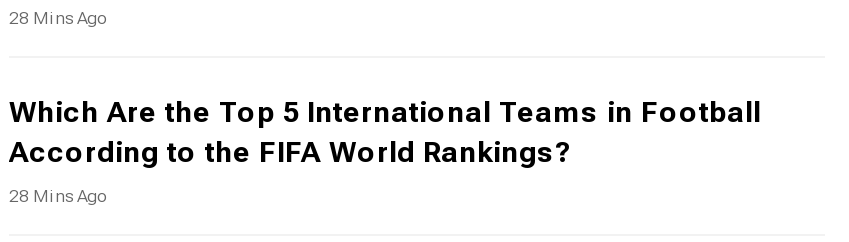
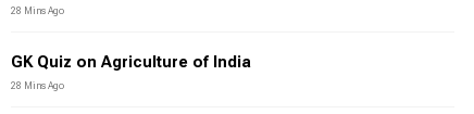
- Which Are the Top 5 International Teams in Football
- According to the FIFA World Rankings?
+ GK Quiz on Agriculture of India
